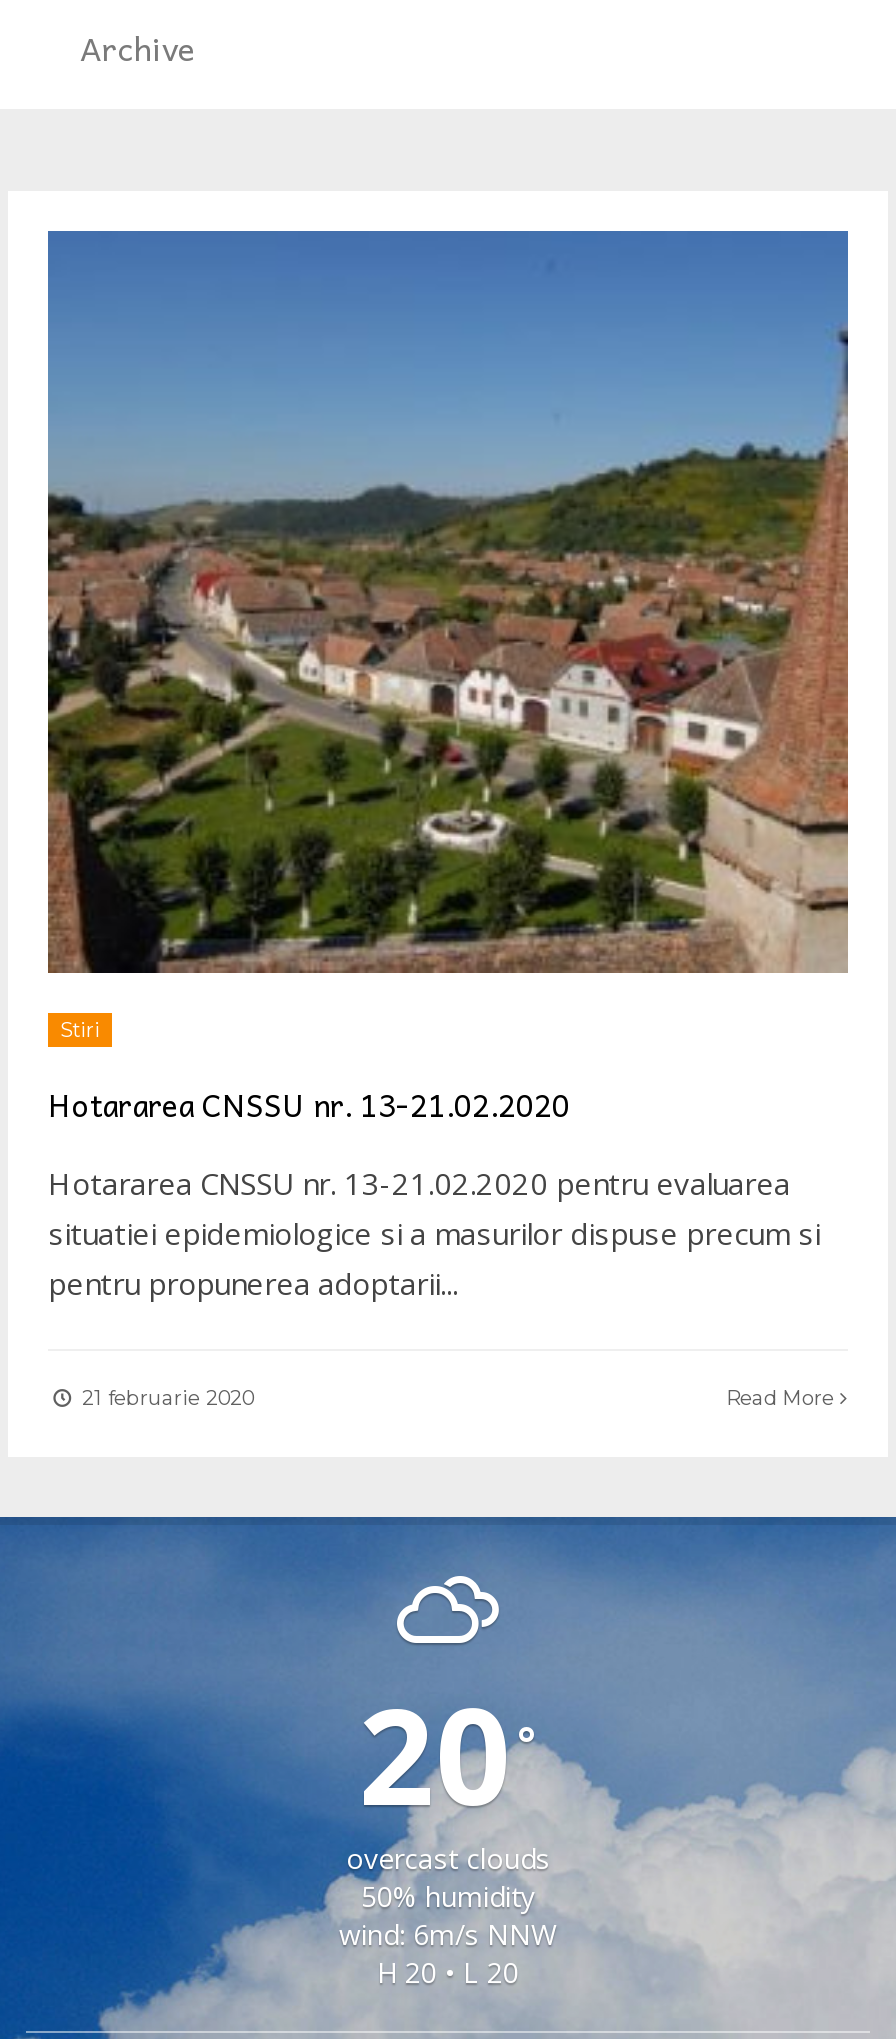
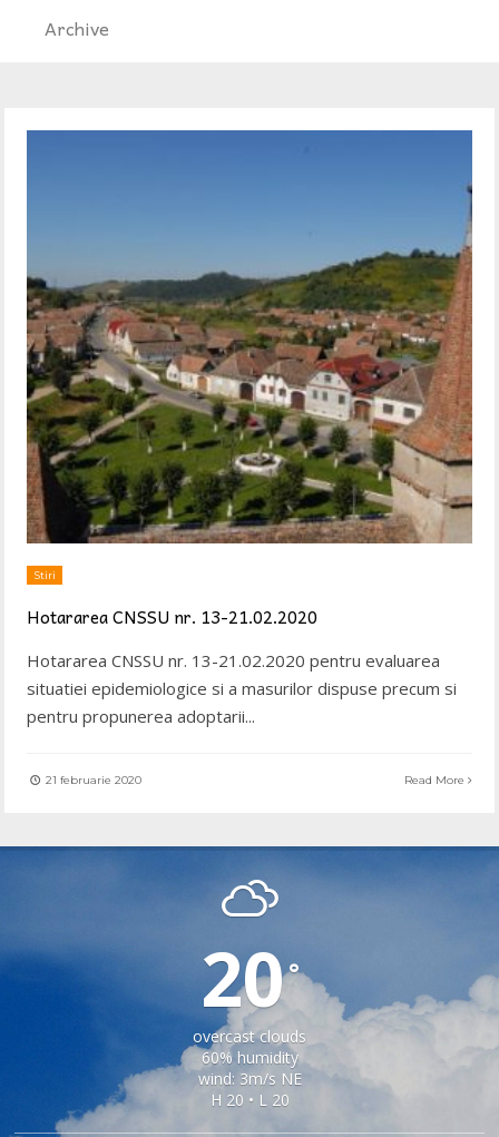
- 50% humidity
+ 60% humidity

- wind: 6m/s NNW
+ wind: 3m/s NE
